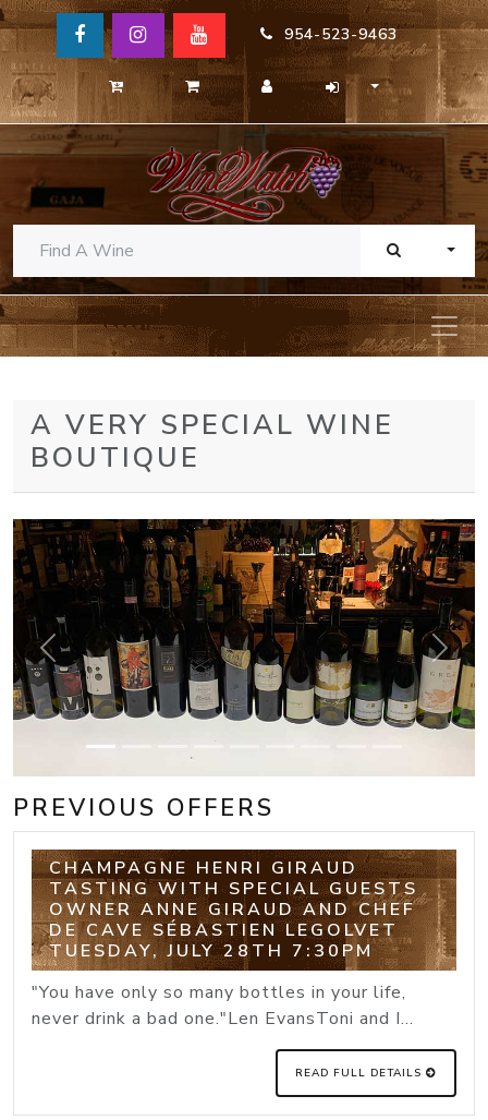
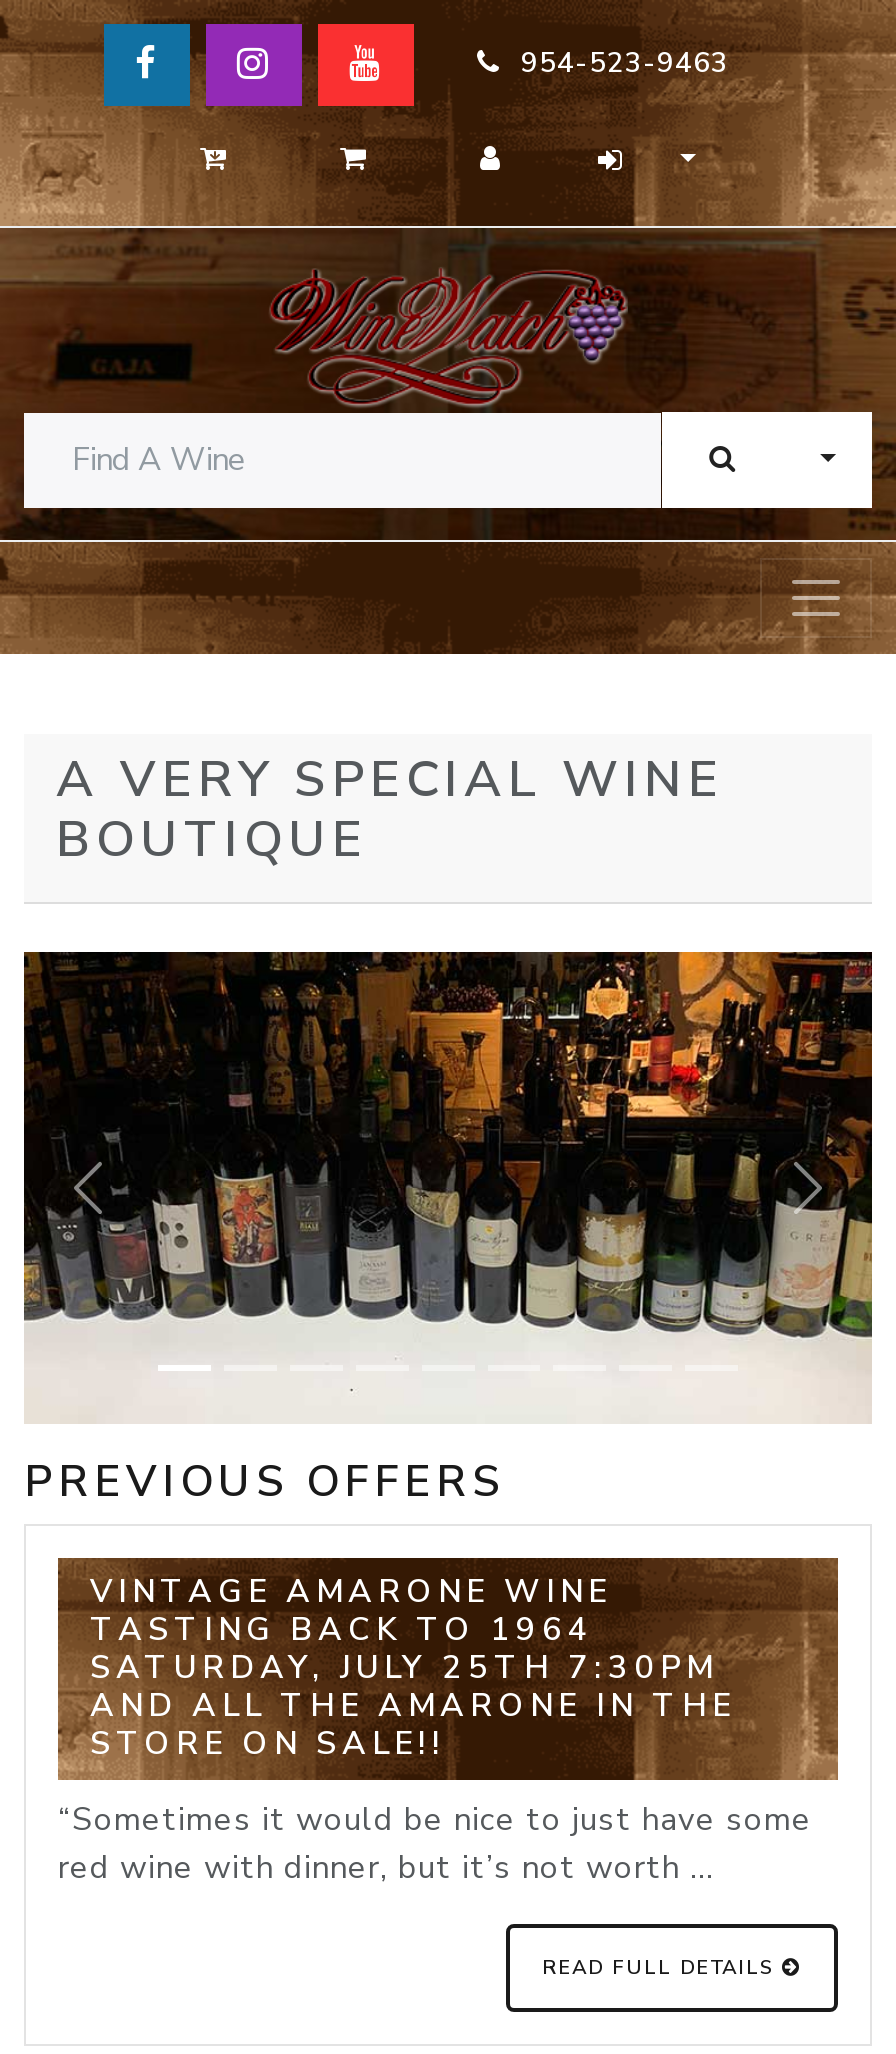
- CHAMPAGNE HENRI GIRAUD
- TASTING WITH SPECIAL GUESTS
- OWNER ANNE GIRAUD AND CHEF
- DE CAVE SÉBASTIEN LEGOLVET
- TUESDAY, JULY 28TH 7:30PM
+ VINTAGE AMARONE WINE
+ TASTING BACK TO 1964
+ SATURDAY, JULY 25TH 7:30PM
+ AND ALL THE AMARONE IN THE
+ STORE ON SALE!!

- "You have only so many bottles in your life,
- never drink a bad one."Len EvansToni and I...
+ “Sometimes it would be nice to just have some
+ red wine with dinner, but it’s not worth ...
